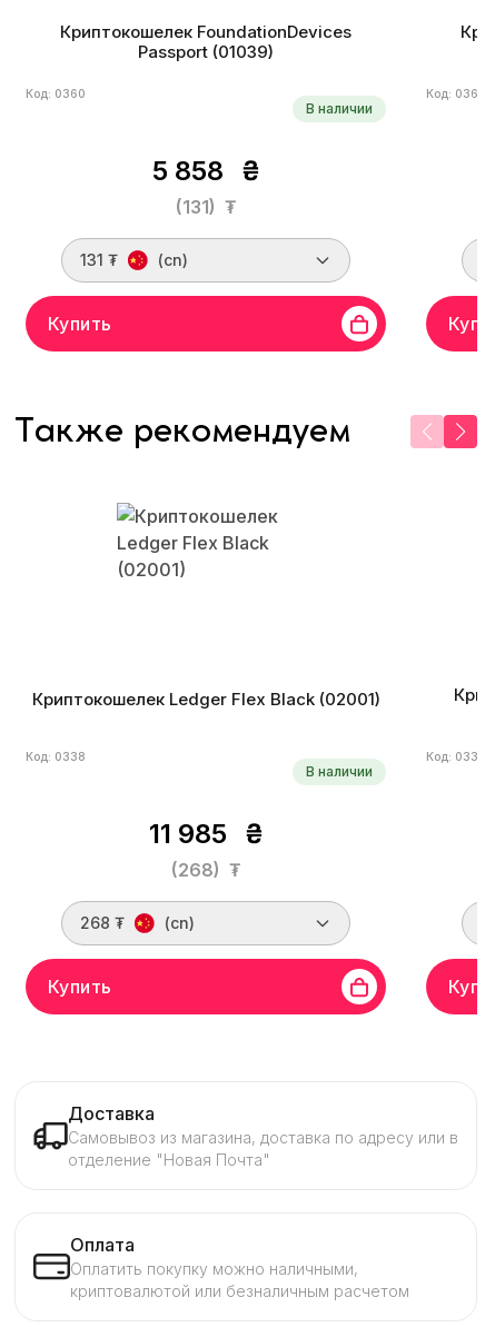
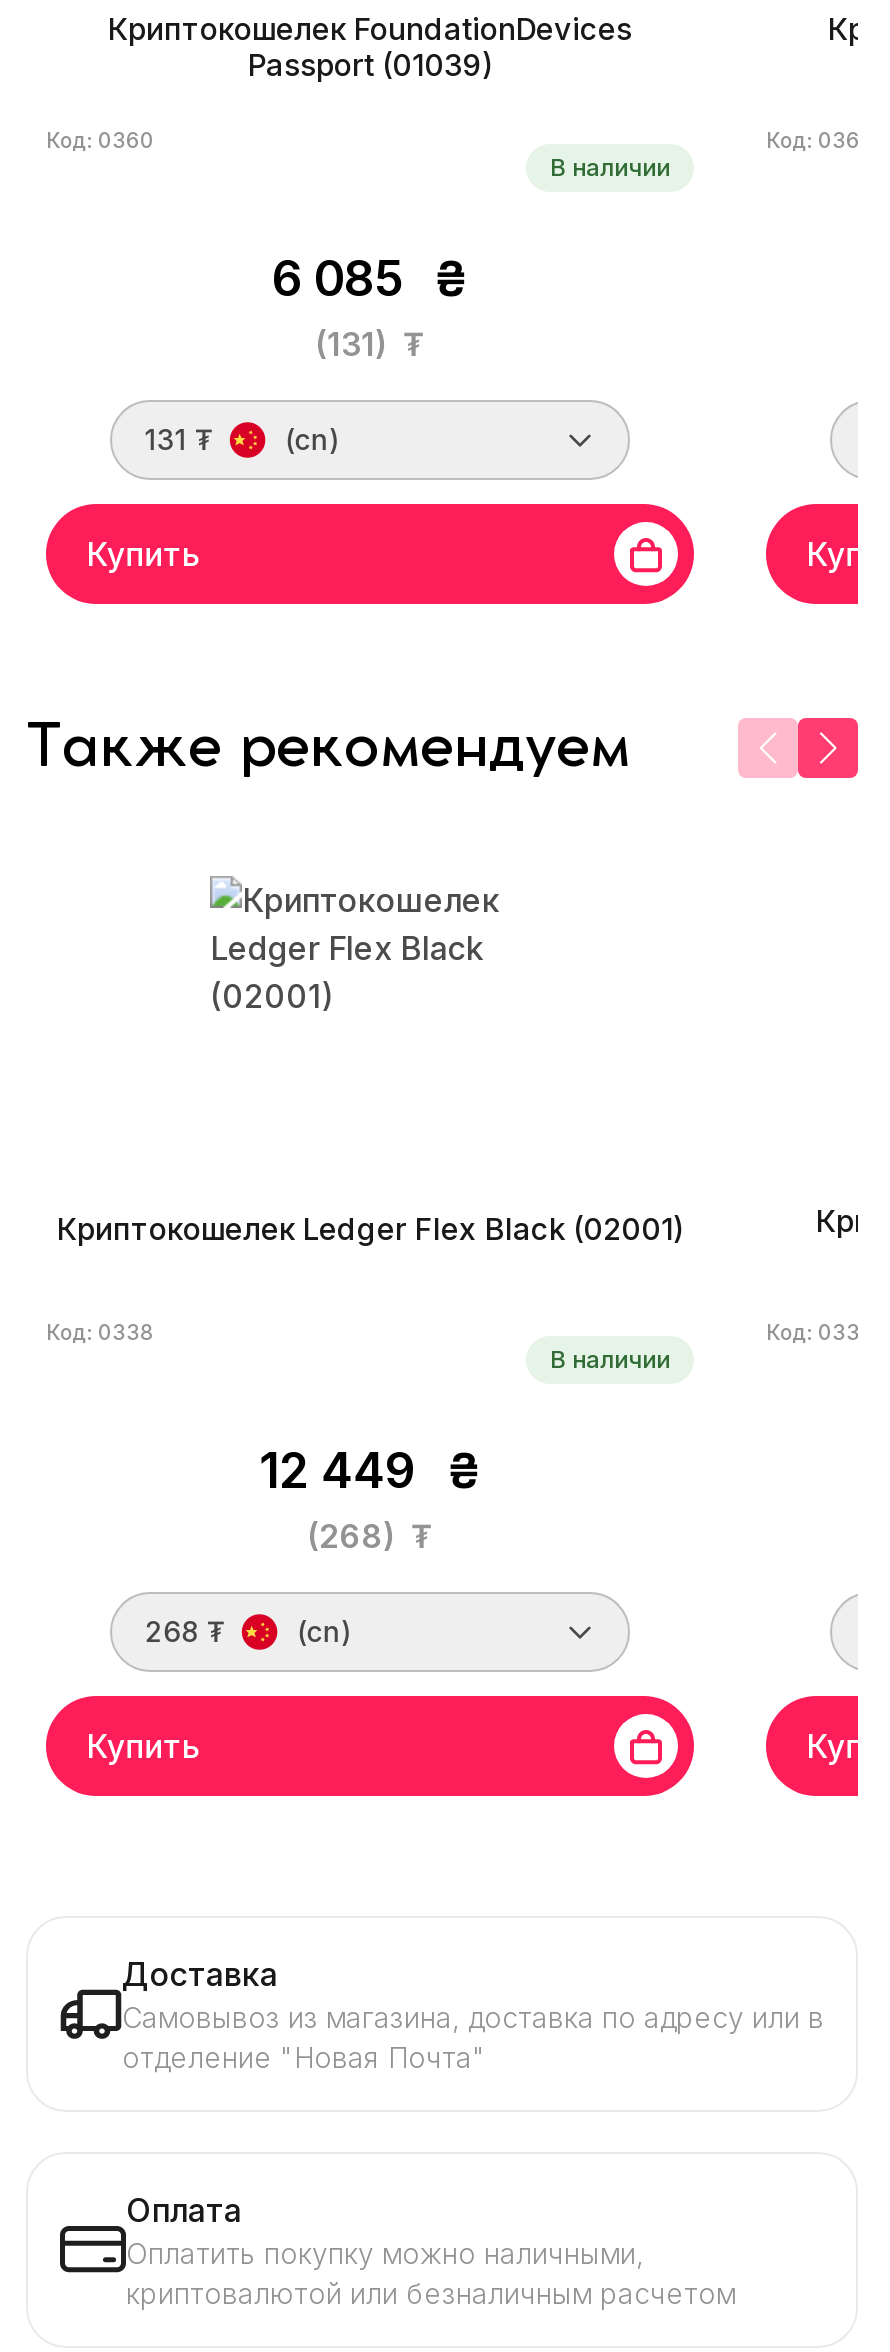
- 5 858 ₴
+ 6 085 ₴

- 11 985 ₴
+ 12 449 ₴
